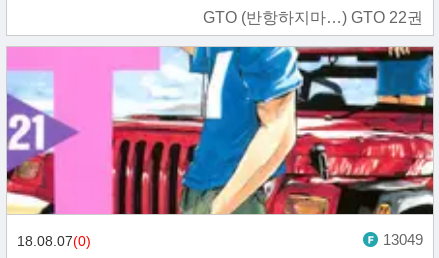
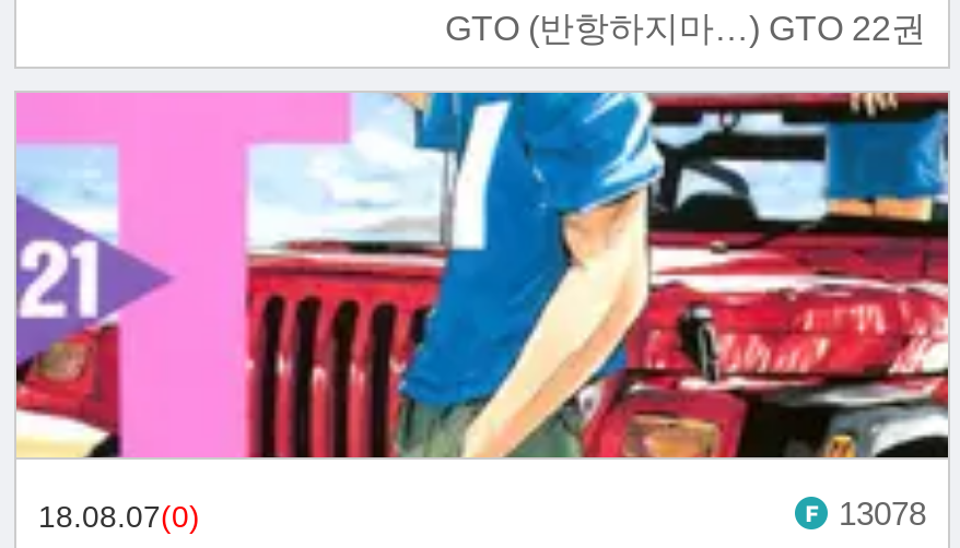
- 13049
+ 13078
